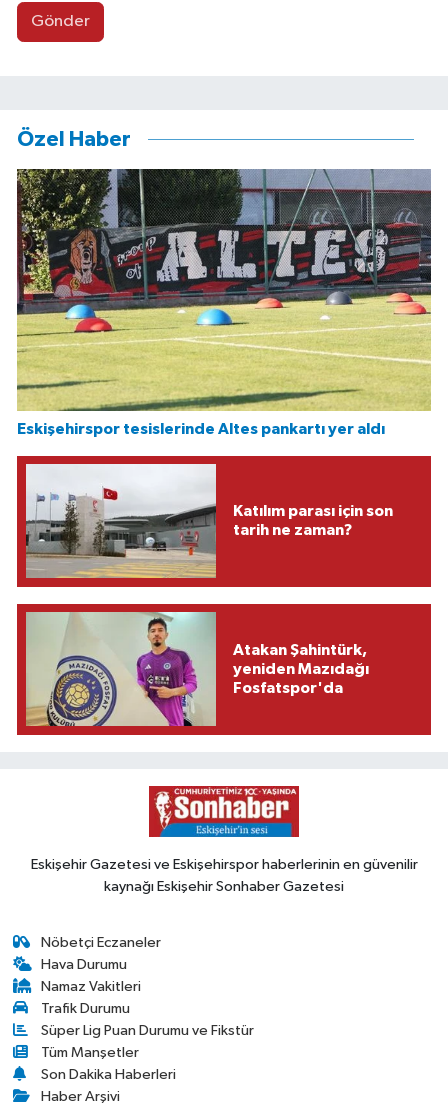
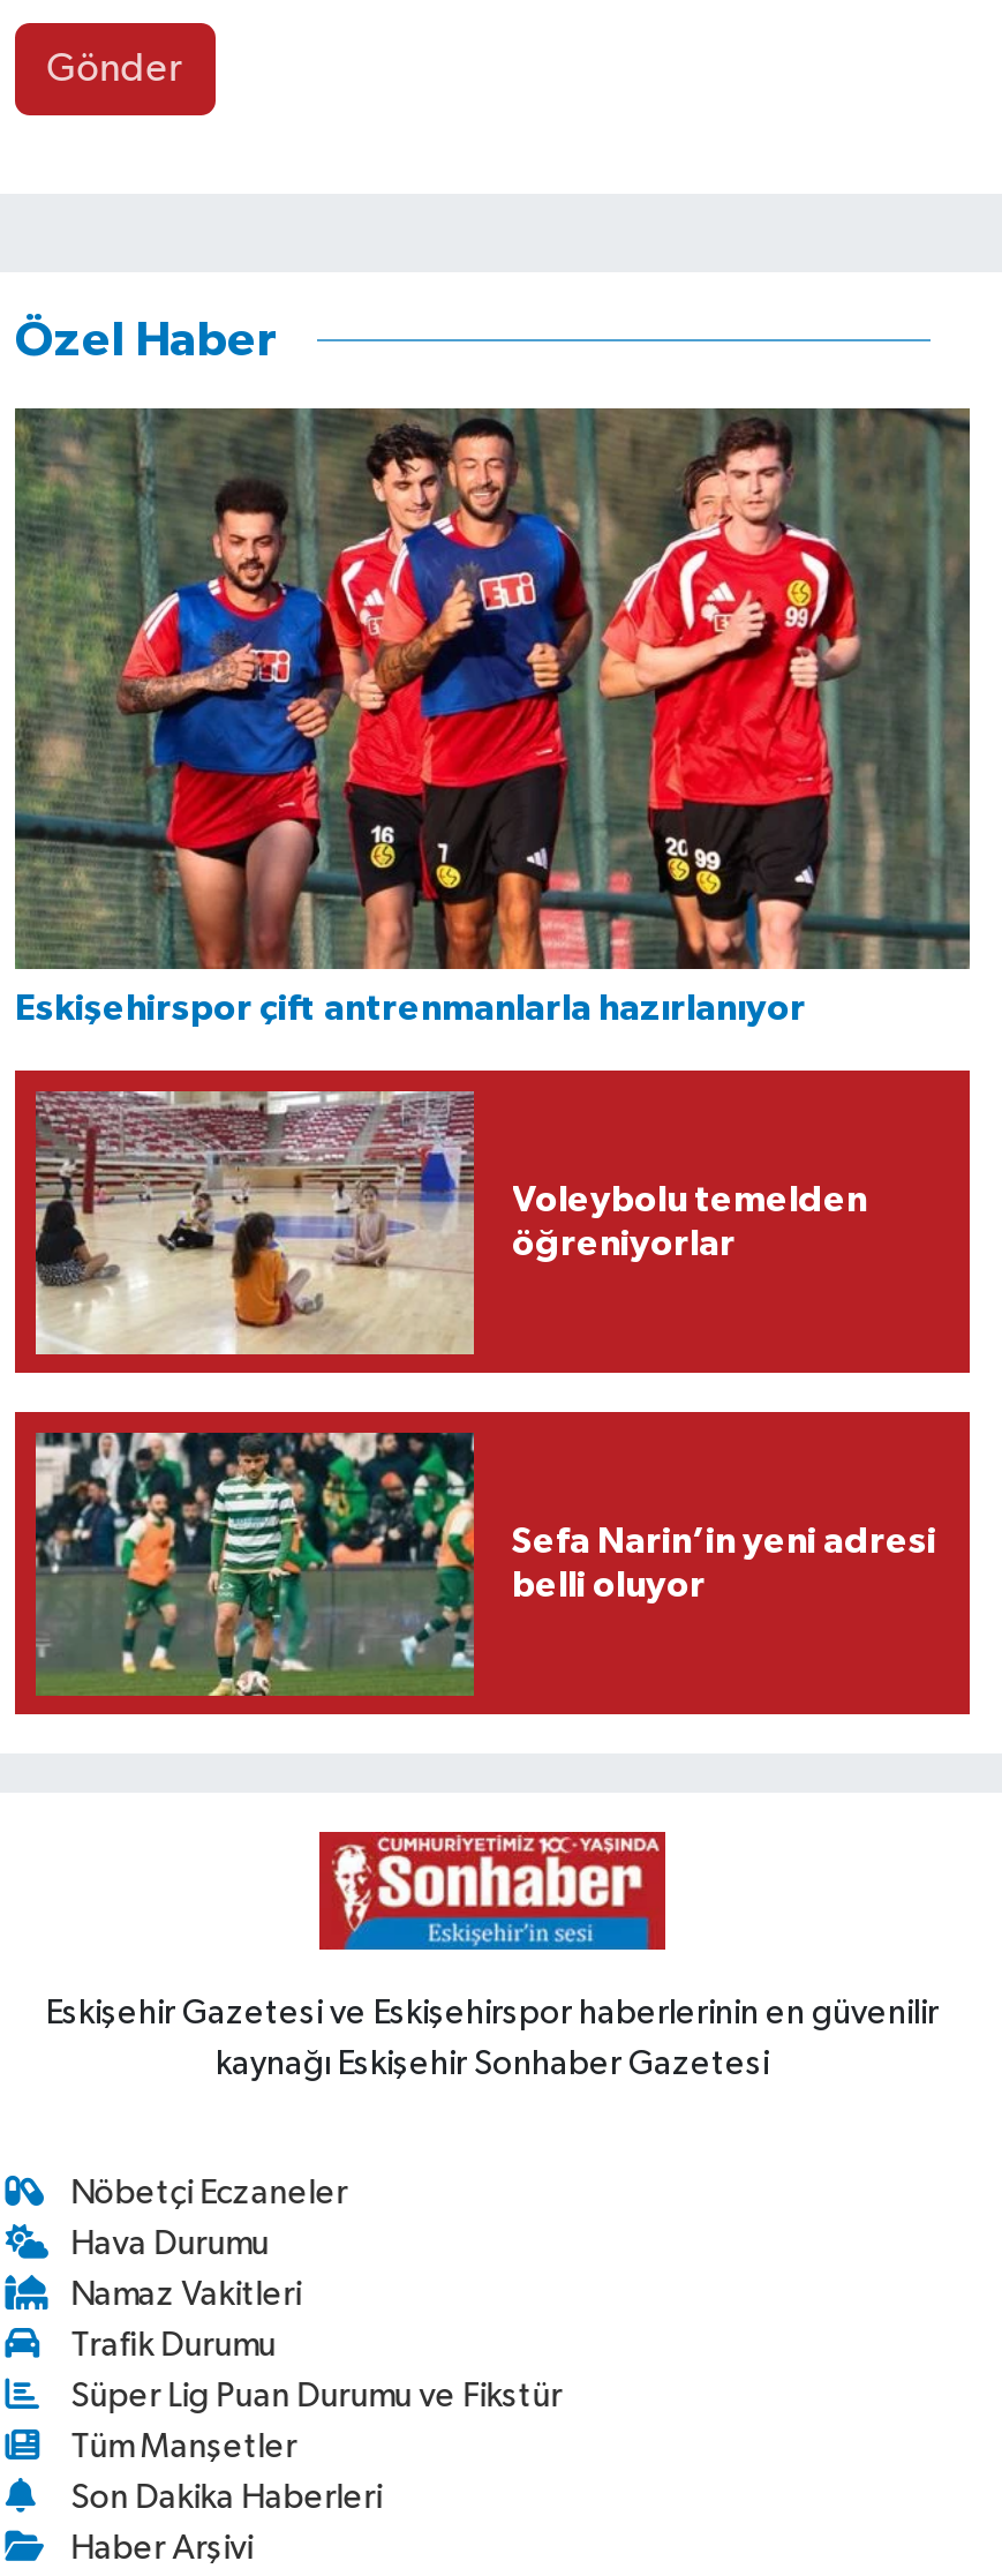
- [image]
- Eskişehirspor tesislerinde Altes pankartı yer aldı
+ [image]
+ Eskişehirspor çift antrenmanlarla hazırlanıyor

- [image]
- Katılım parası için son
- tarih ne zaman?
+ [image]
+ Voleybolu temelden
+ öğreniyorlar

- [image]
- Atakan Şahintürk,
- yeniden Mazıdağı
- Fosfatspor'da
+ [image]
+ Sefa Narin’in yeni adresi
+ belli oluyor
